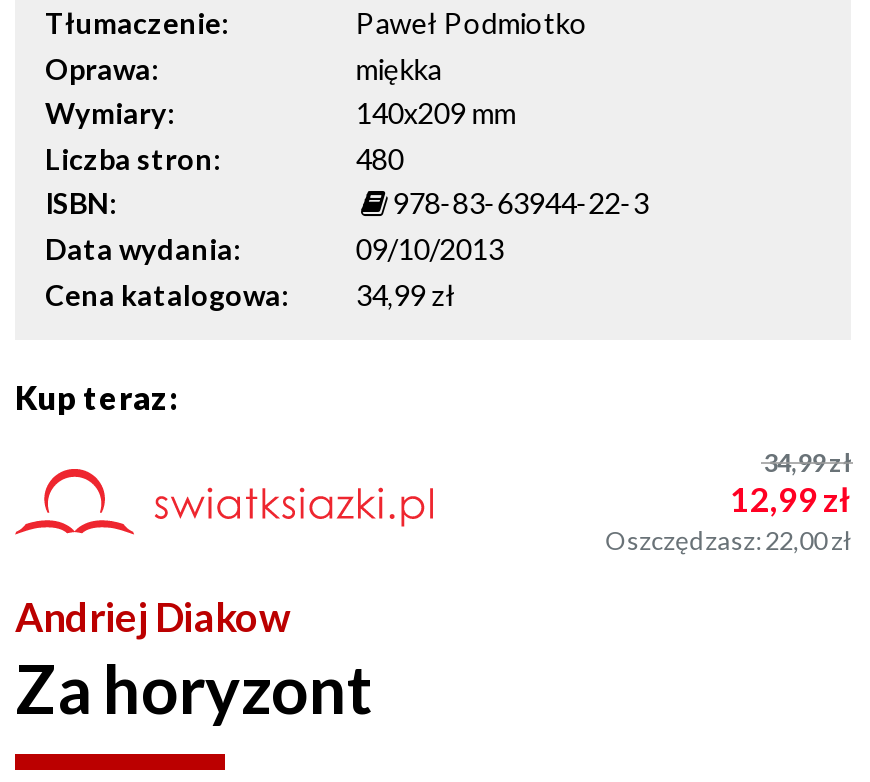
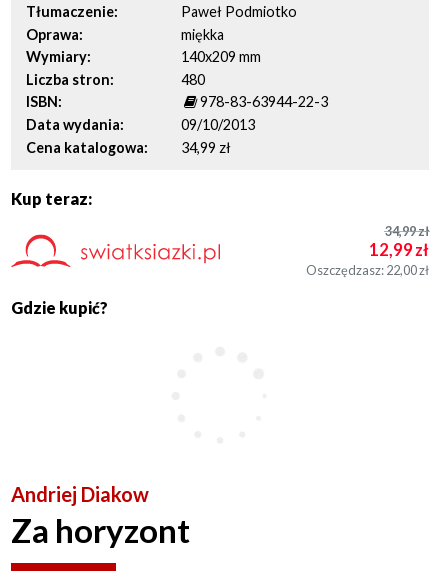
+ Gdzie kupić?
